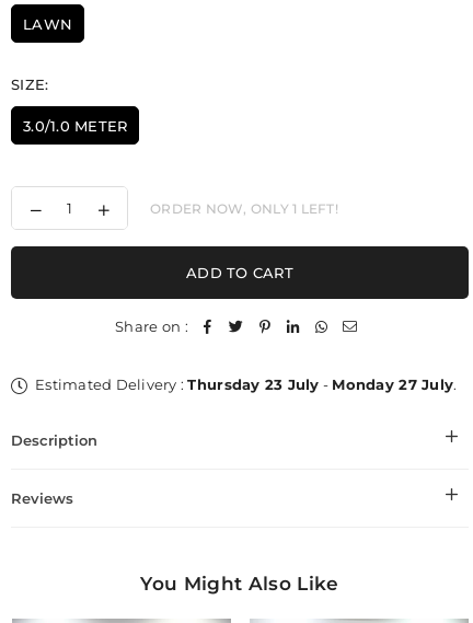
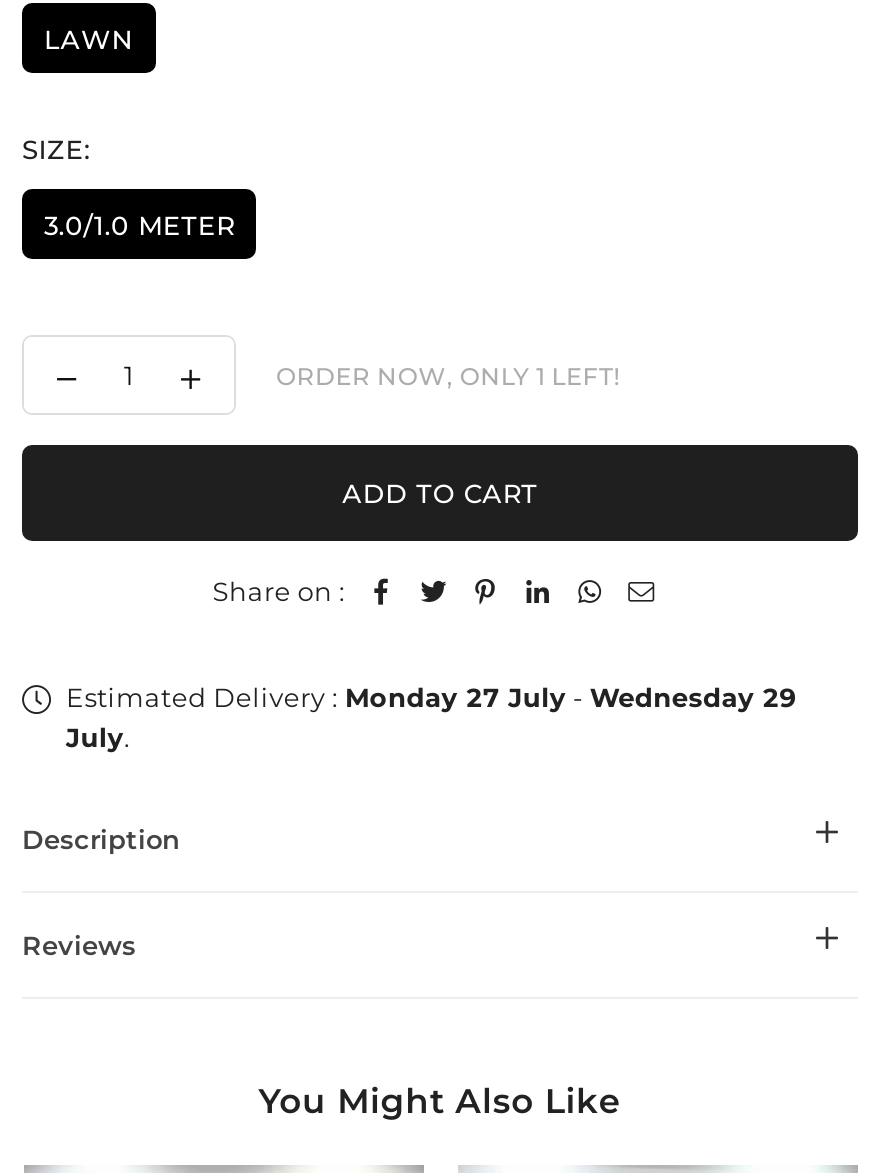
- Estimated Delivery : Thursday 23 July - Monday 27 July.
+ Estimated Delivery : Monday 27 July - Wednesday 29
+ July.
